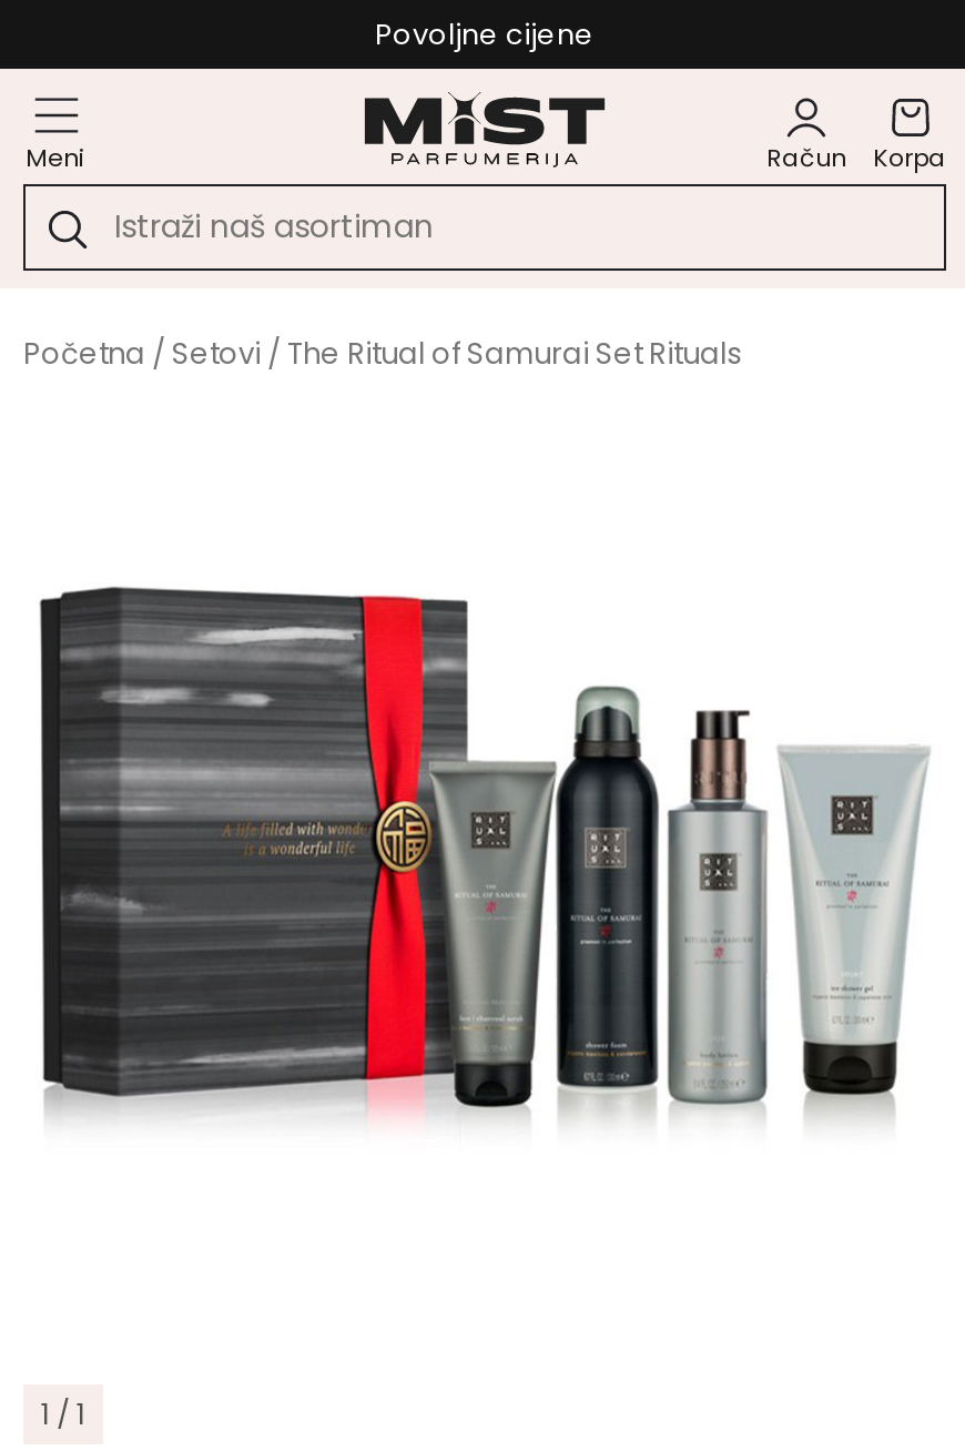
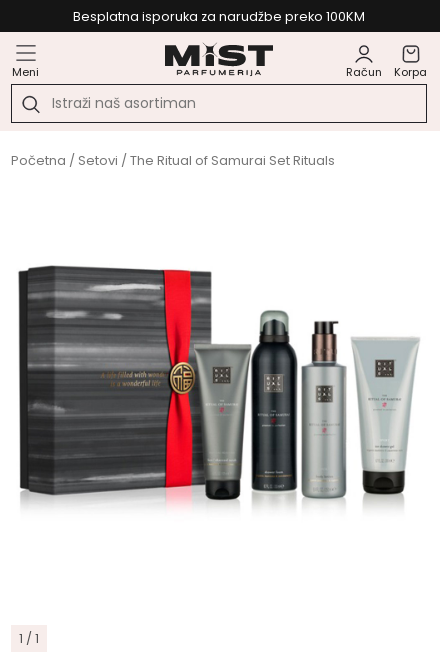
- Povoljne cijene
+ Besplatna isporuka za narudžbe preko 100KM
